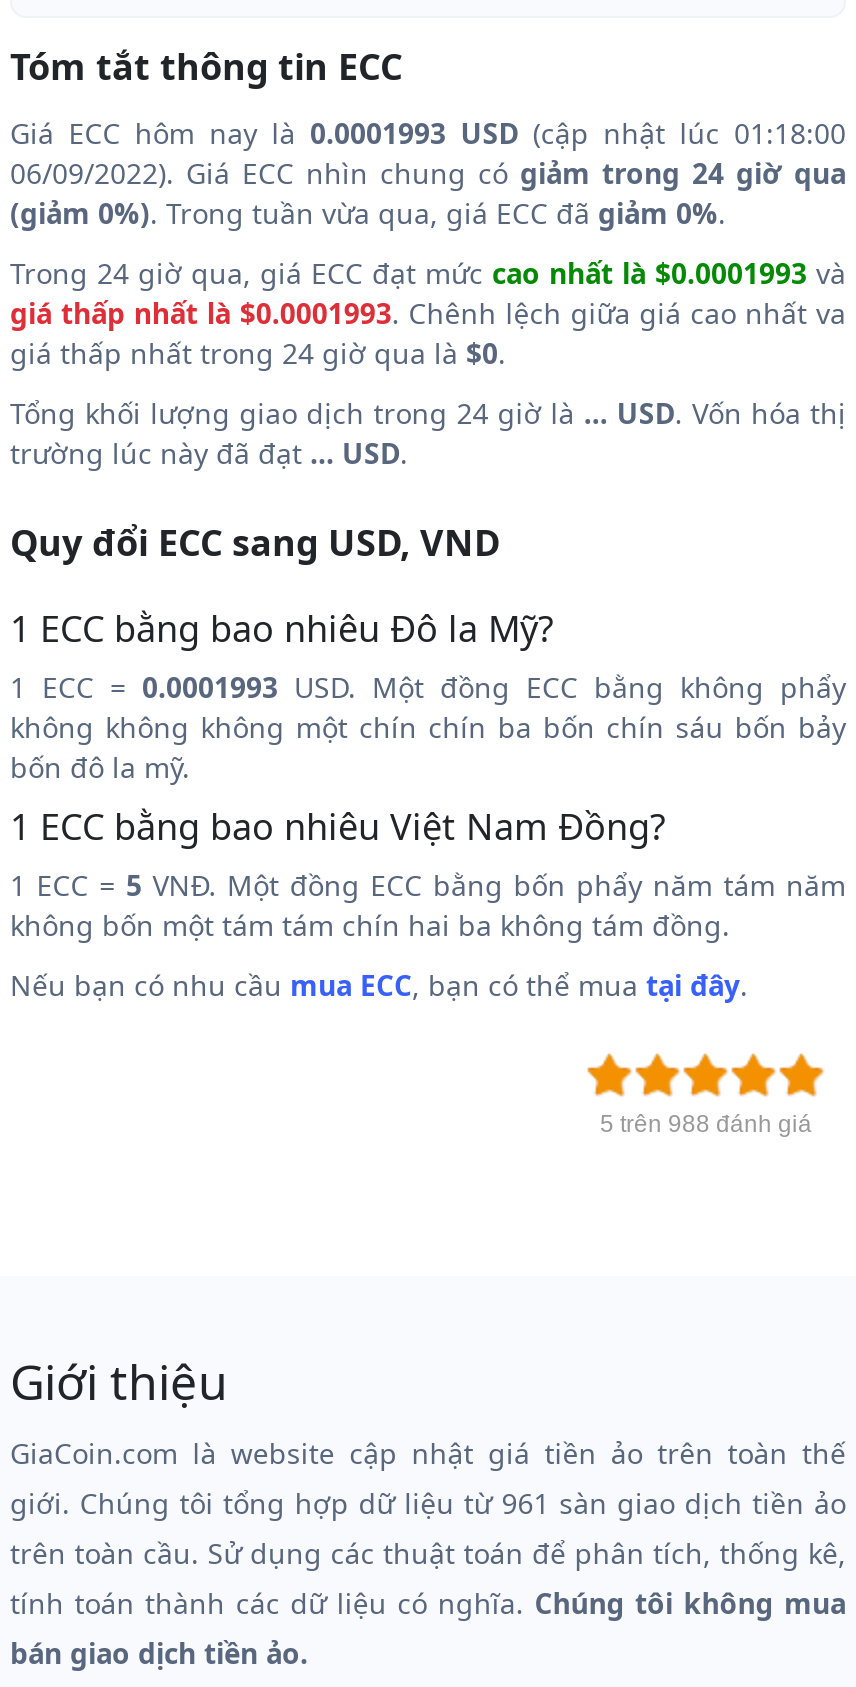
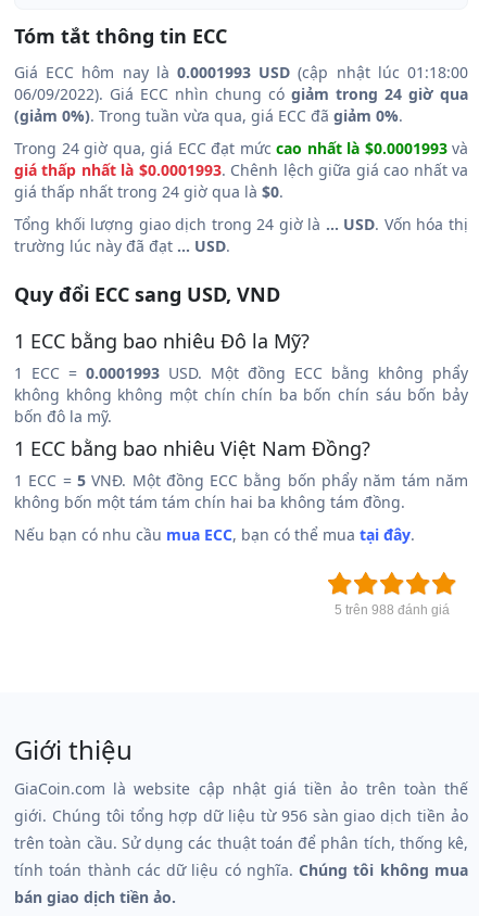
- giới. Chúng tôi tổng hợp dữ liệu từ 961 sàn giao dịch tiền ảo
+ giới. Chúng tôi tổng hợp dữ liệu từ 956 sàn giao dịch tiền ảo
